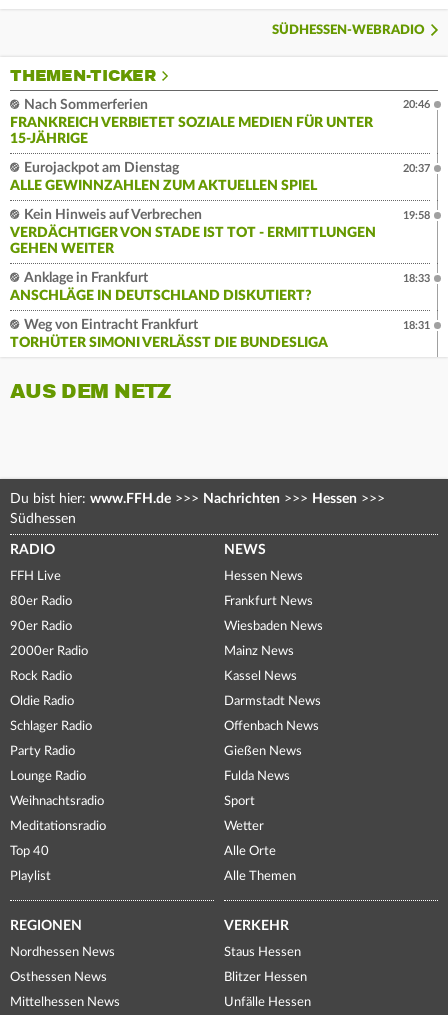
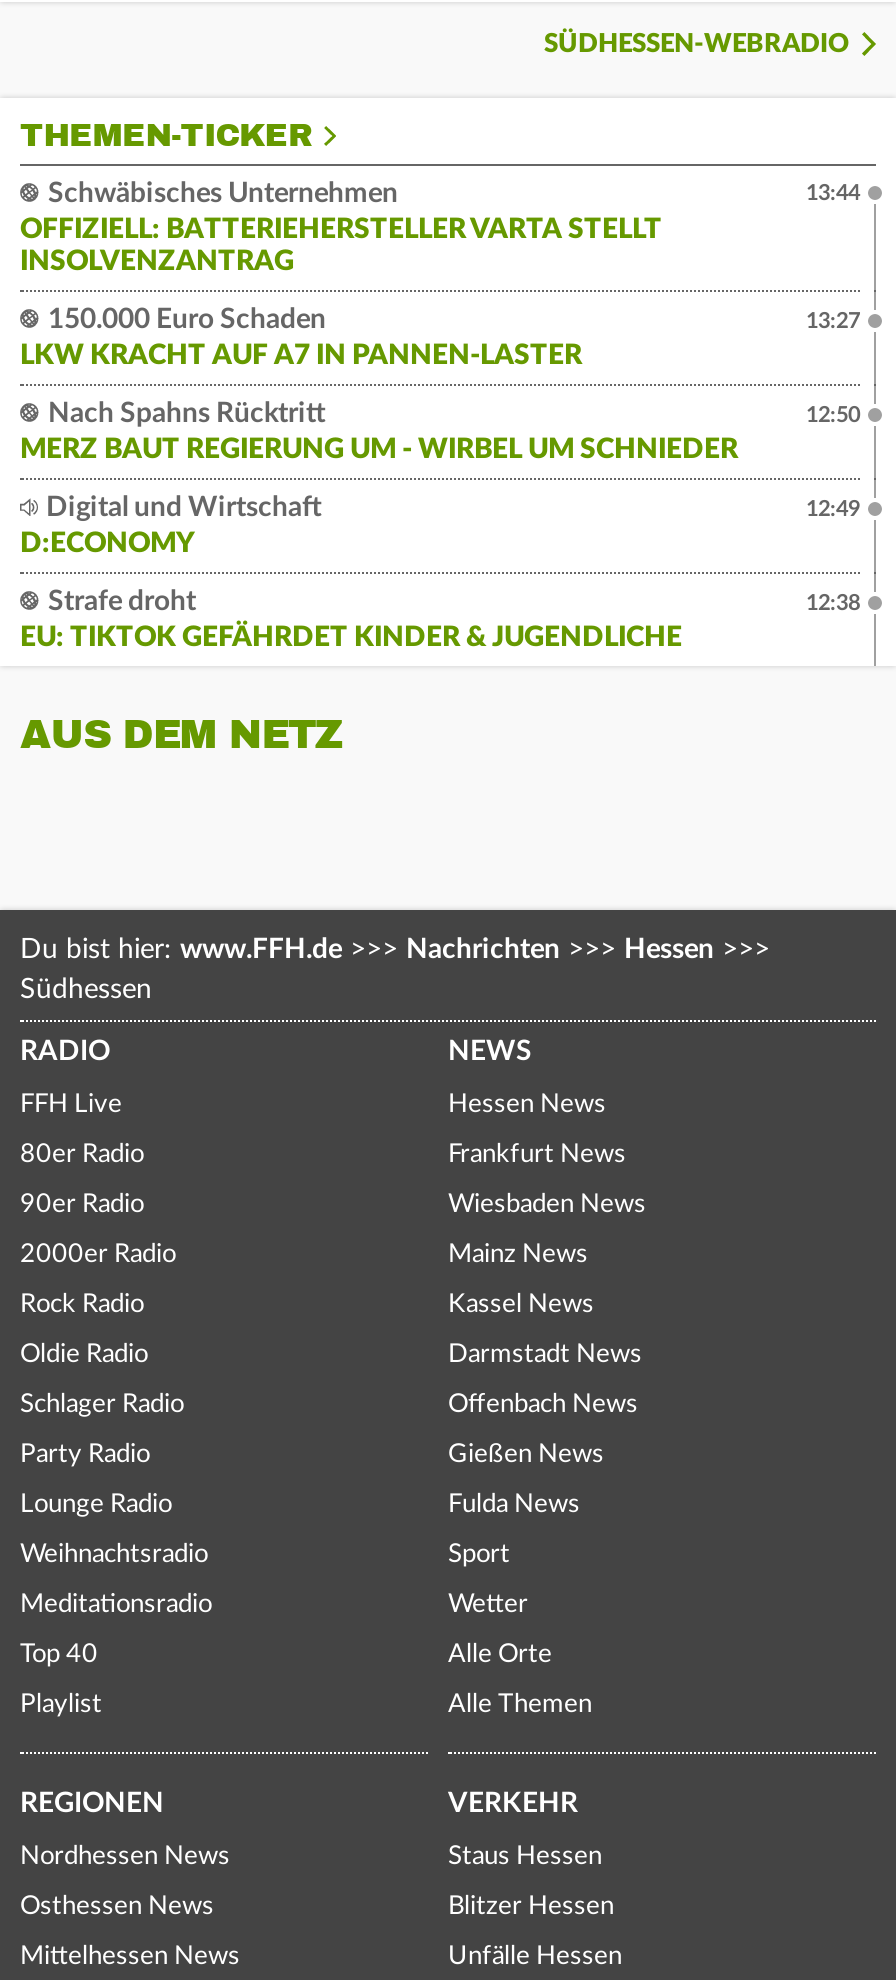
- Nach Sommerferien
- FRANKREICH VERBIETET SOZIALE MEDIEN FÜR UNTER
- 15-JÄHRIGE
+ Schwäbisches Unternehmen
+ OFFIZIELL: BATTERIEHERSTELLER VARTA STELLT
+ INSOLVENZANTRAG

- 20:46
+ 13:44

- Eurojackpot am Dienstag
- ALLE GEWINNZAHLEN ZUM AKTUELLEN SPIEL
+ 150.000 Euro Schaden
+ LKW KRACHT AUF A7 IN PANNEN-LASTER

- 20:37
+ 13:27

- Kein Hinweis auf Verbrechen
- VERDÄCHTIGER VON STADE IST TOT - ERMITTLUNGEN
- GEHEN WEITER
+ Nach Spahns Rücktritt
+ MERZ BAUT REGIERUNG UM - WIRBEL UM SCHNIEDER

- 19:58
+ 12:50

- Anklage in Frankfurt
- ANSCHLÄGE IN DEUTSCHLAND DISKUTIERT?
+ Digital und Wirtschaft
+ D:ECONOMY

- 18:33
+ 12:49

- Weg von Eintracht Frankfurt
- TORHÜTER SIMONI VERLÄSST DIE BUNDESLIGA
+ Strafe droht
+ EU: TIKTOK GEFÄHRDET KINDER & JUGENDLICHE

- 18:31
+ 12:38
